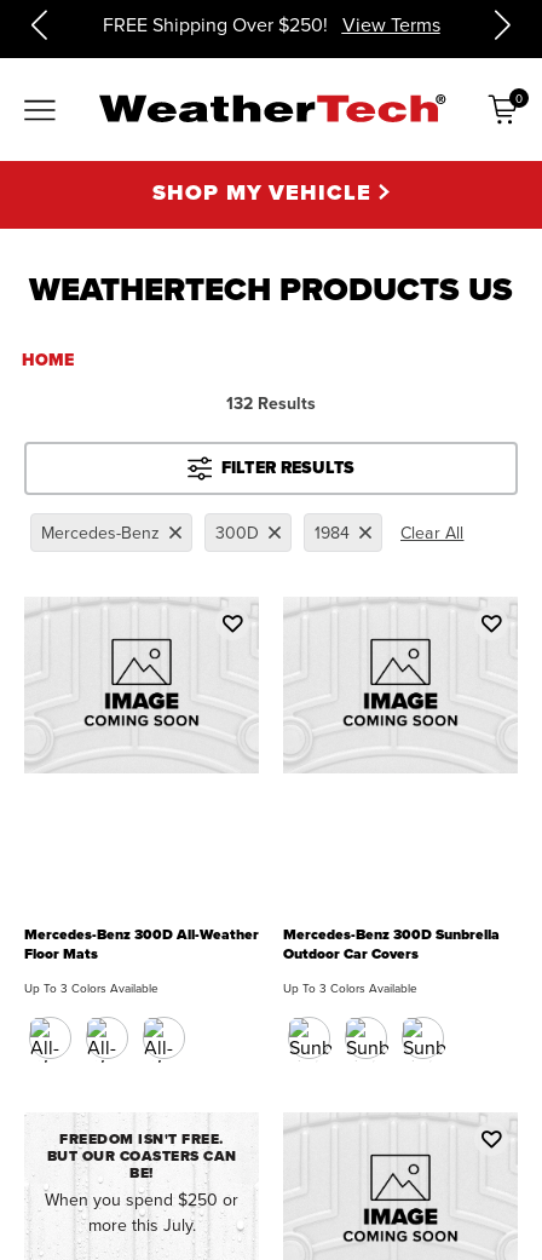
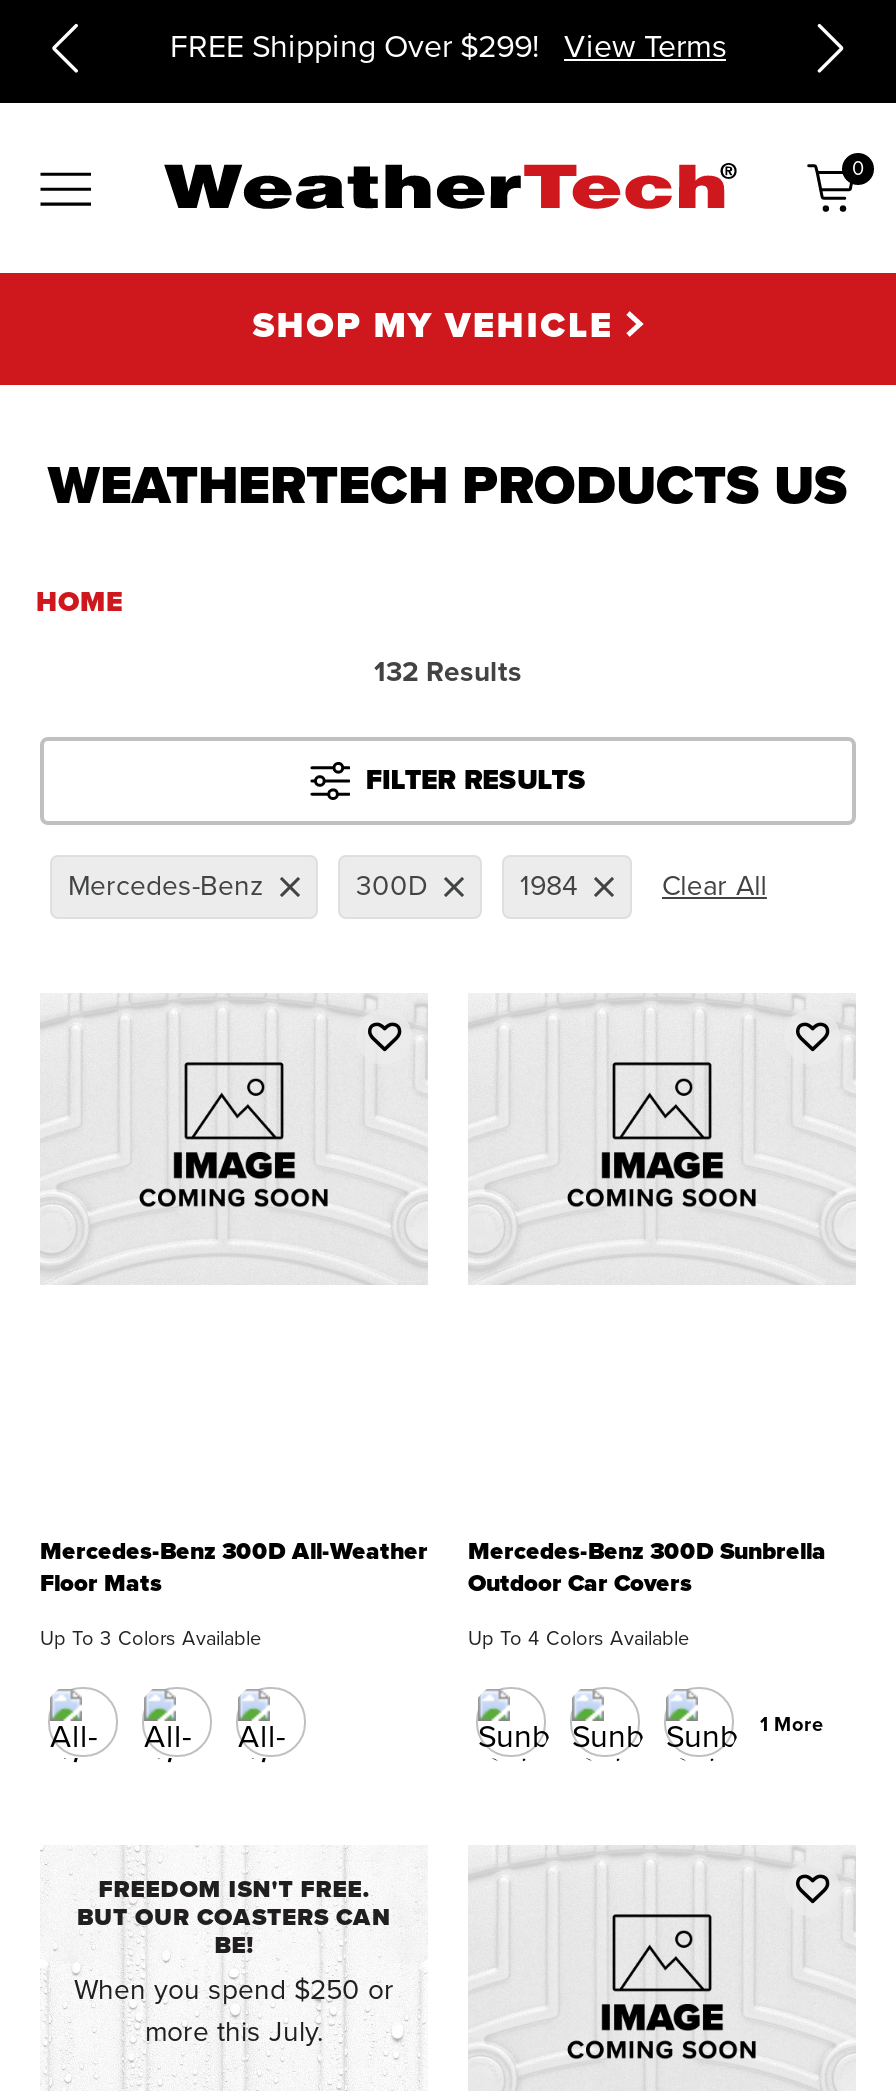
- FREE Shipping Over $250!View Terms
+ FREE Shipping Over $299!View Terms

- Up To 3 Colors Available
+ Up To 4 Colors Available
+ 1 More
